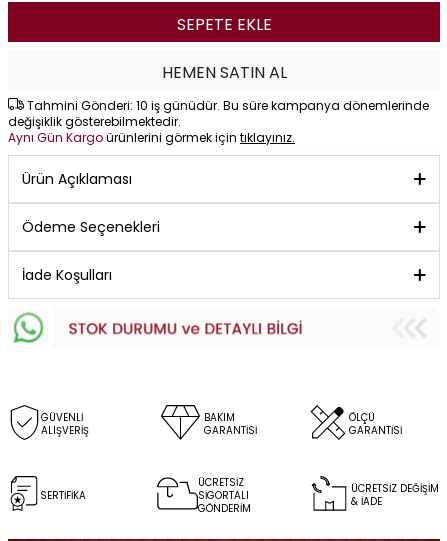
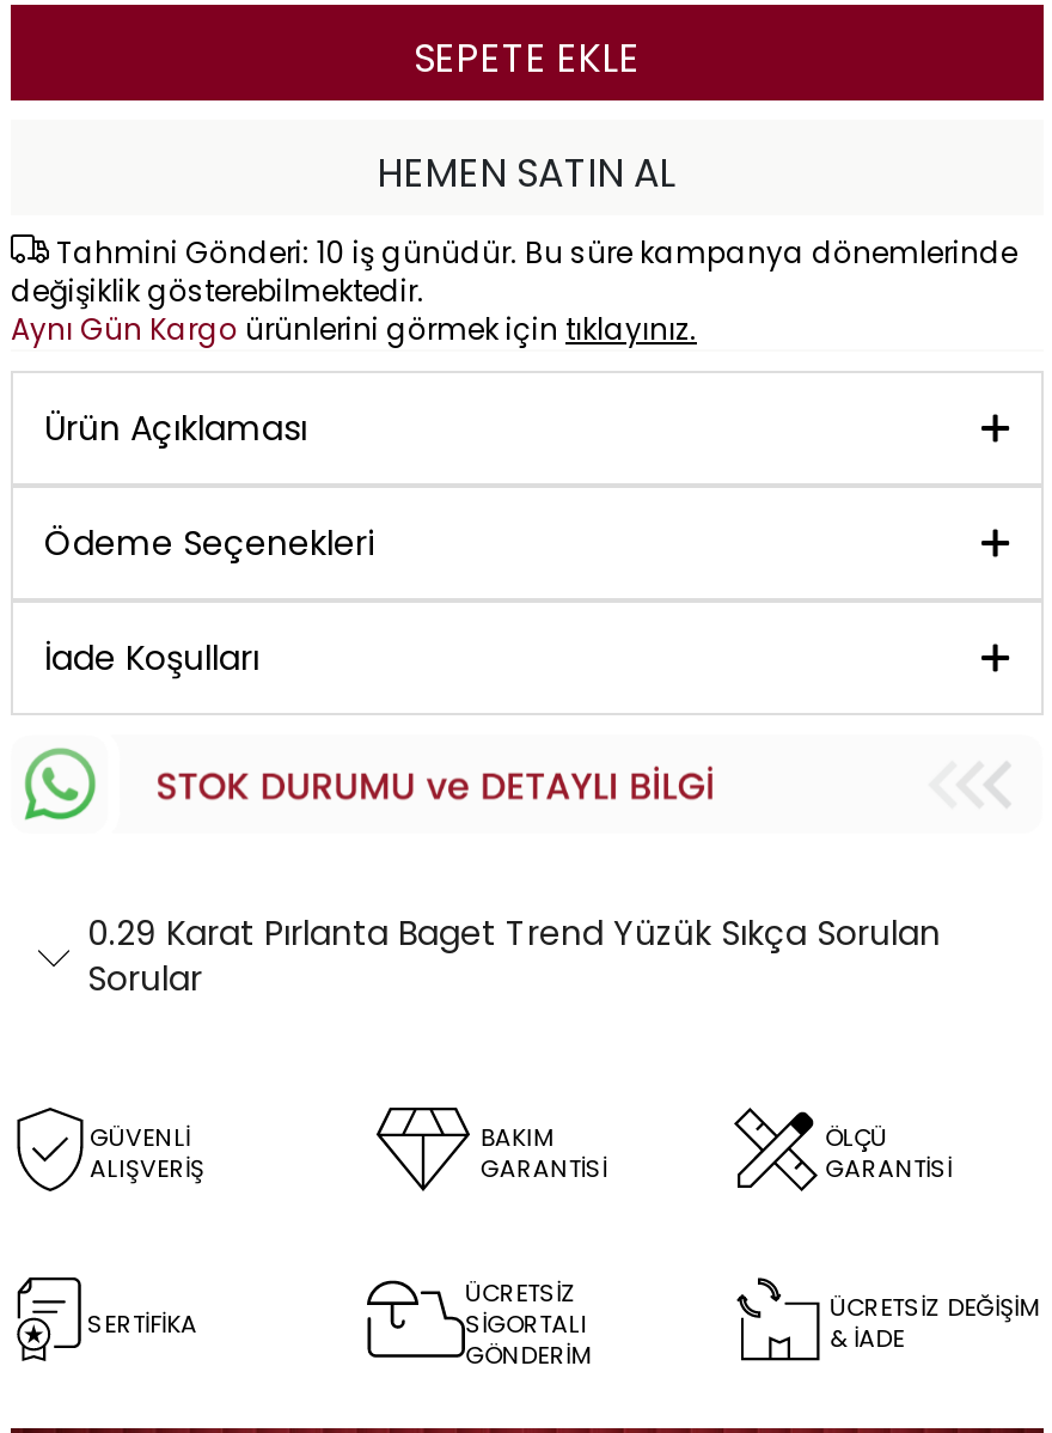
+ 0.29 Karat Pırlanta Baget Trend Yüzük Sıkça Sorulan
+ Sorular
